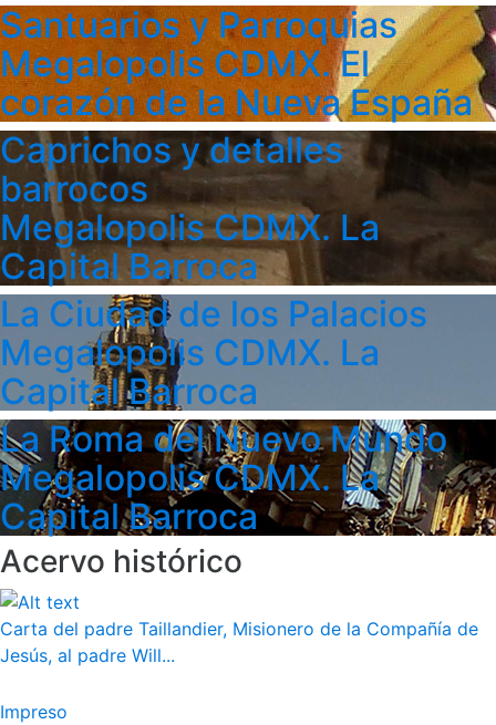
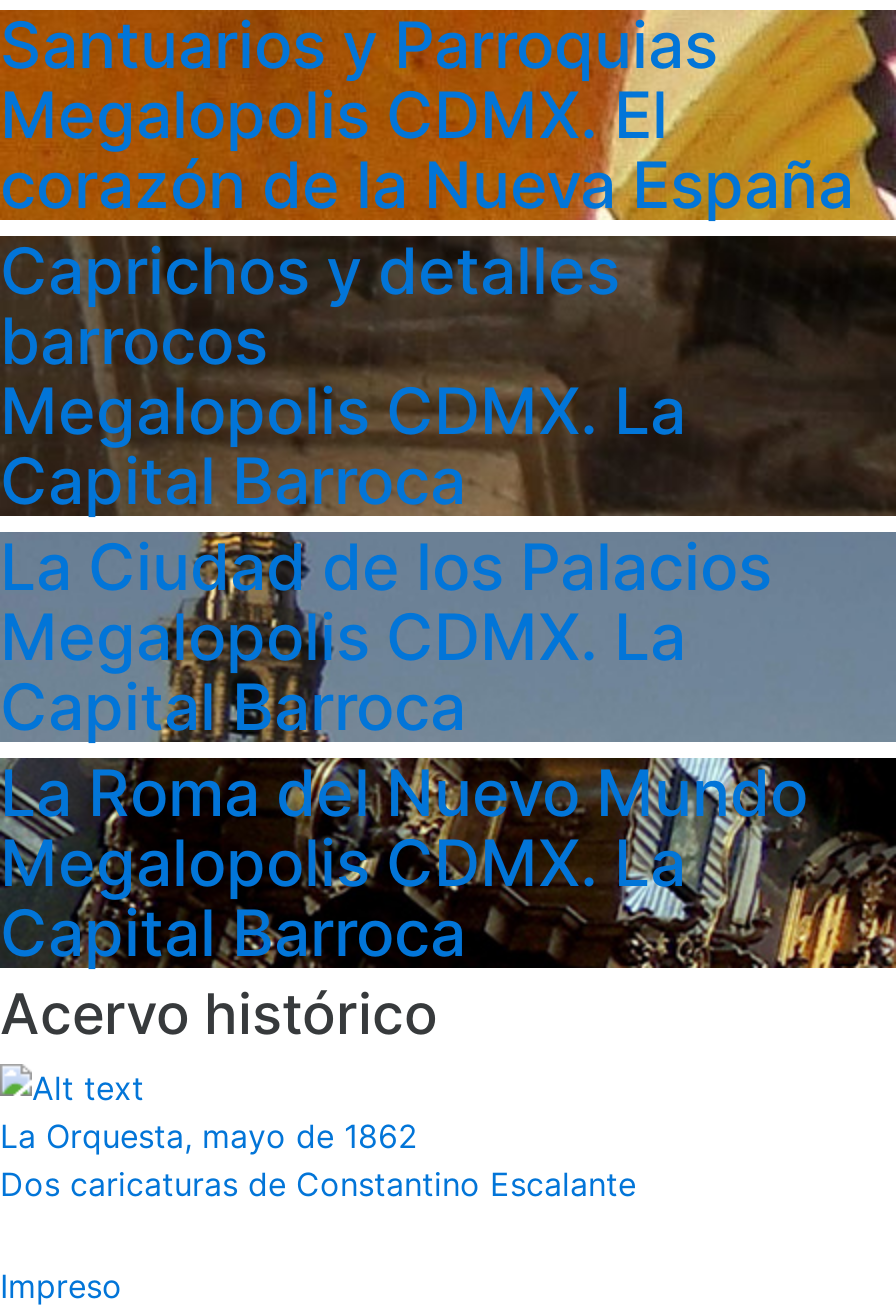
- Carta del padre Taillandier, Misionero de la Compañía de
- Jesús, al padre Will...
+ La Orquesta, mayo de 1862
+ Dos caricaturas de Constantino Escalante
